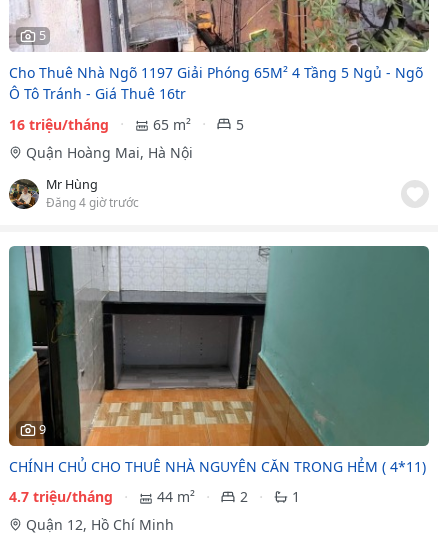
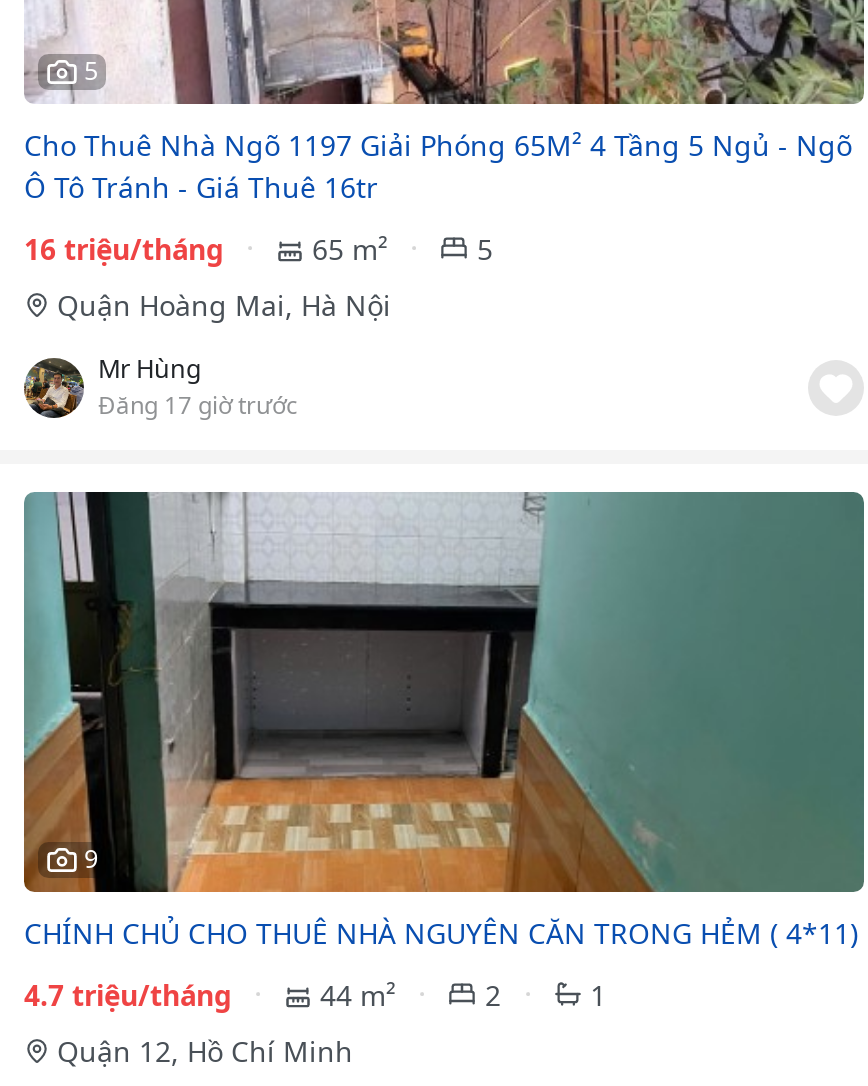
- Đăng 4 giờ trước
+ Đăng 17 giờ trước
